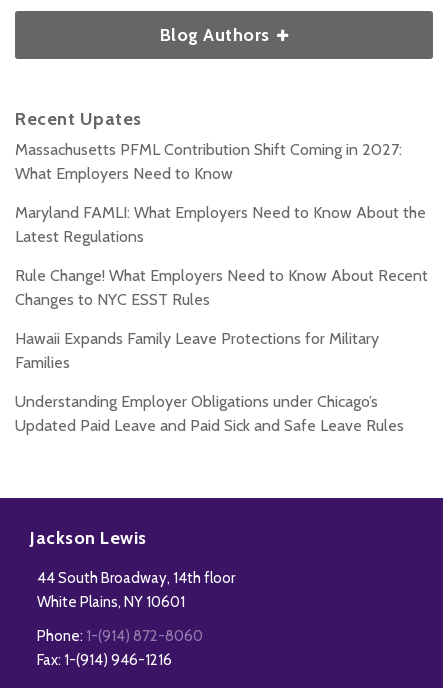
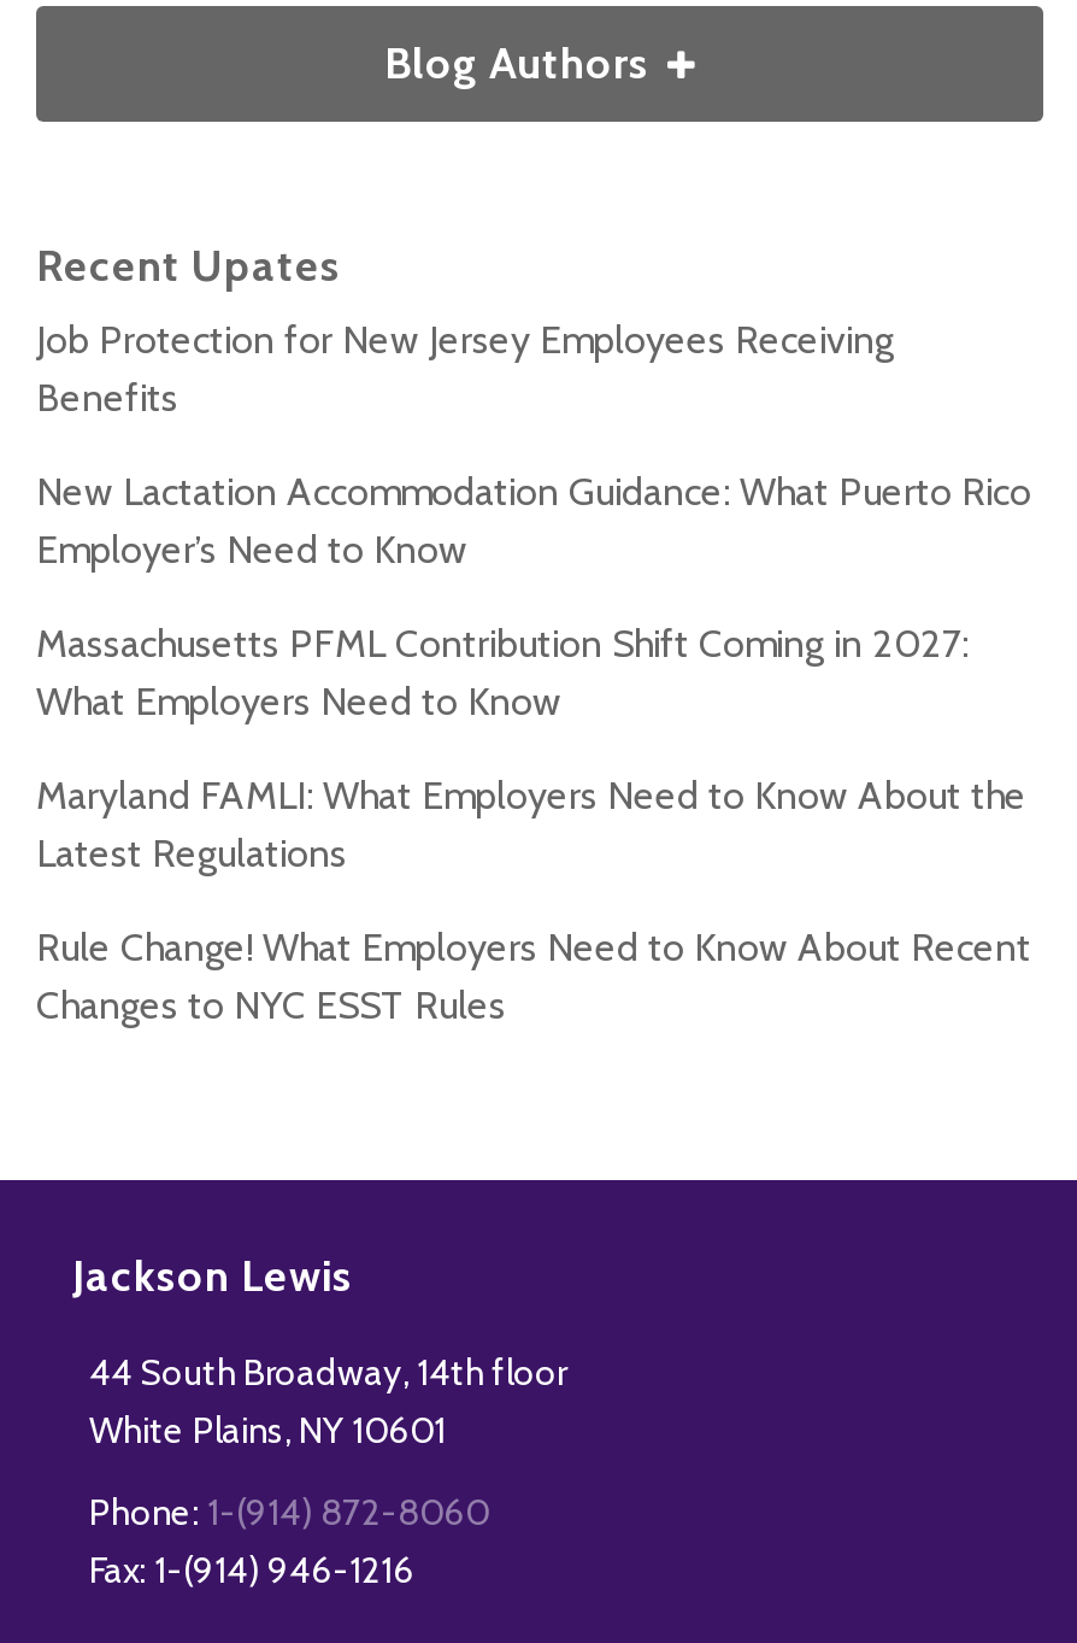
+ Job Protection for New Jersey Employees Receiving
+ Benefits
+ New Lactation Accommodation Guidance: What Puerto Rico
+ Employer’s Need to Know

moved down: Massachusetts PFML Contribution Shift Coming in 2027: | What Employers Need to Know | Maryland FAMLI: What Employers Need to Know About the | Latest Regulations | Rule Change! What Employers Need to Know About Recent | Changes to NYC ESST Rules

- Hawaii Expands Family Leave Protections for Military
- Families
- Understanding Employer Obligations under Chicago’s
- Updated Paid Leave and Paid Sick and Safe Leave Rules
